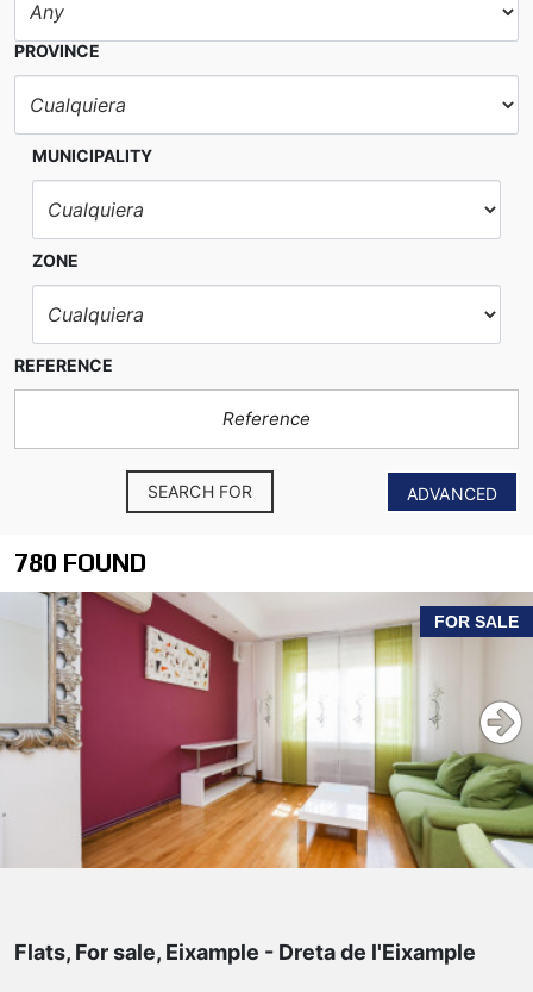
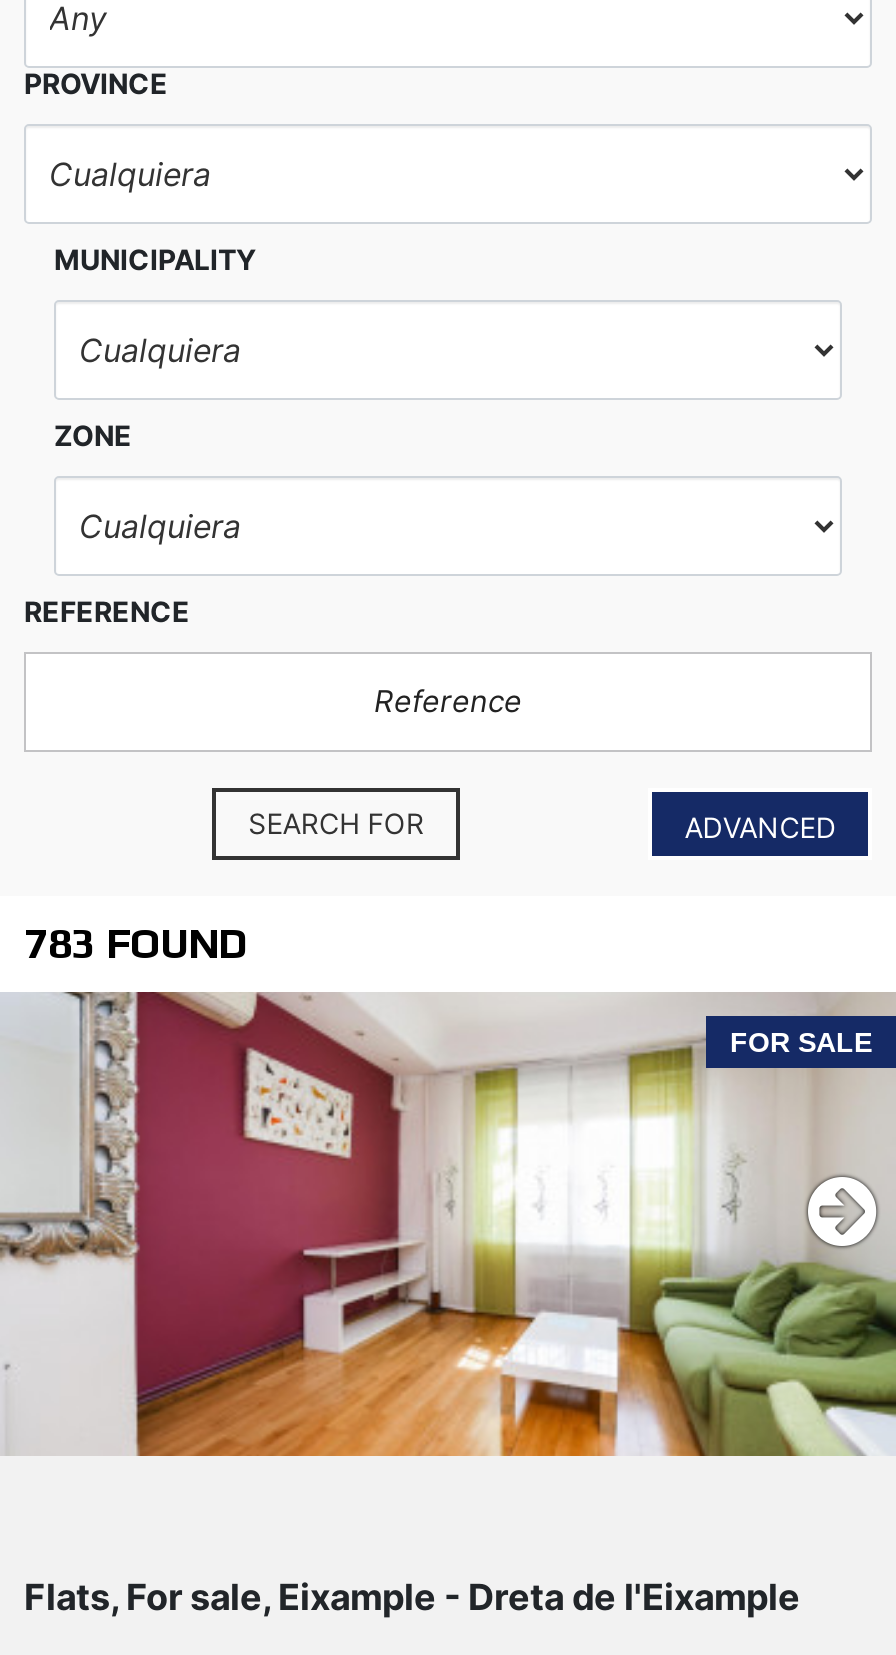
- 780 FOUND
+ 783 FOUND
